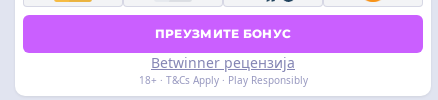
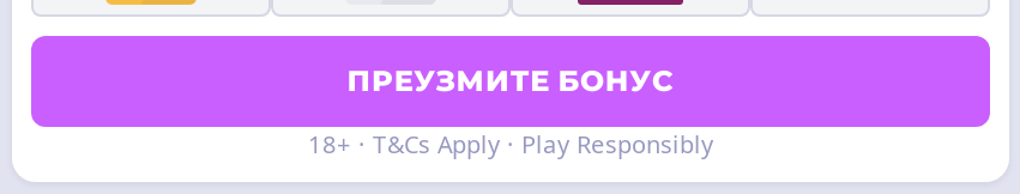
- Betwinner рецензија
